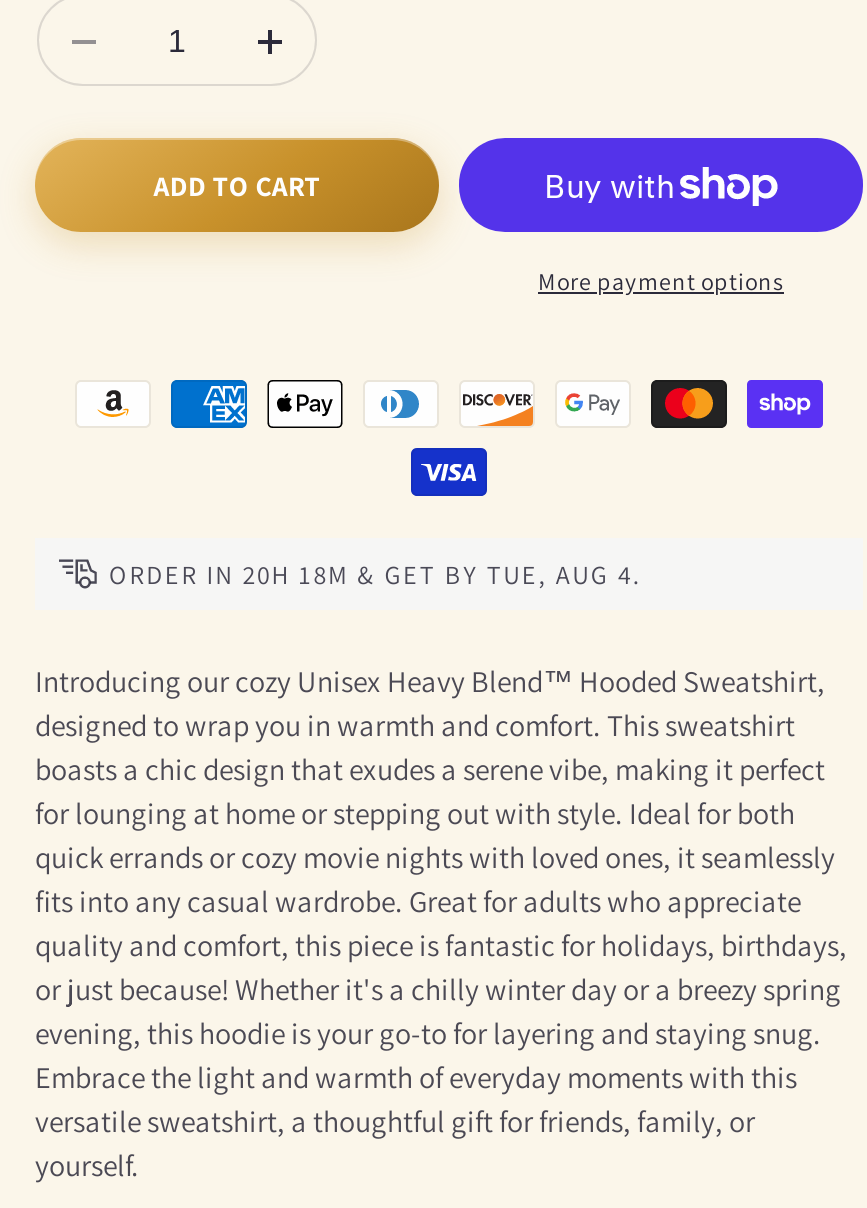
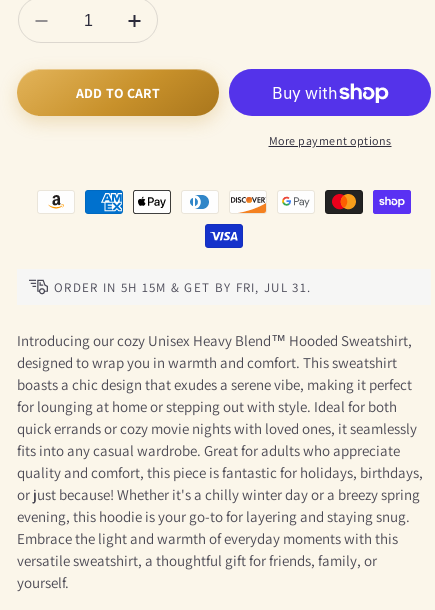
- ORDER IN 20H 18M & GET BY TUE, AUG 4.
+ ORDER IN 5H 15M & GET BY FRI, JUL 31.
